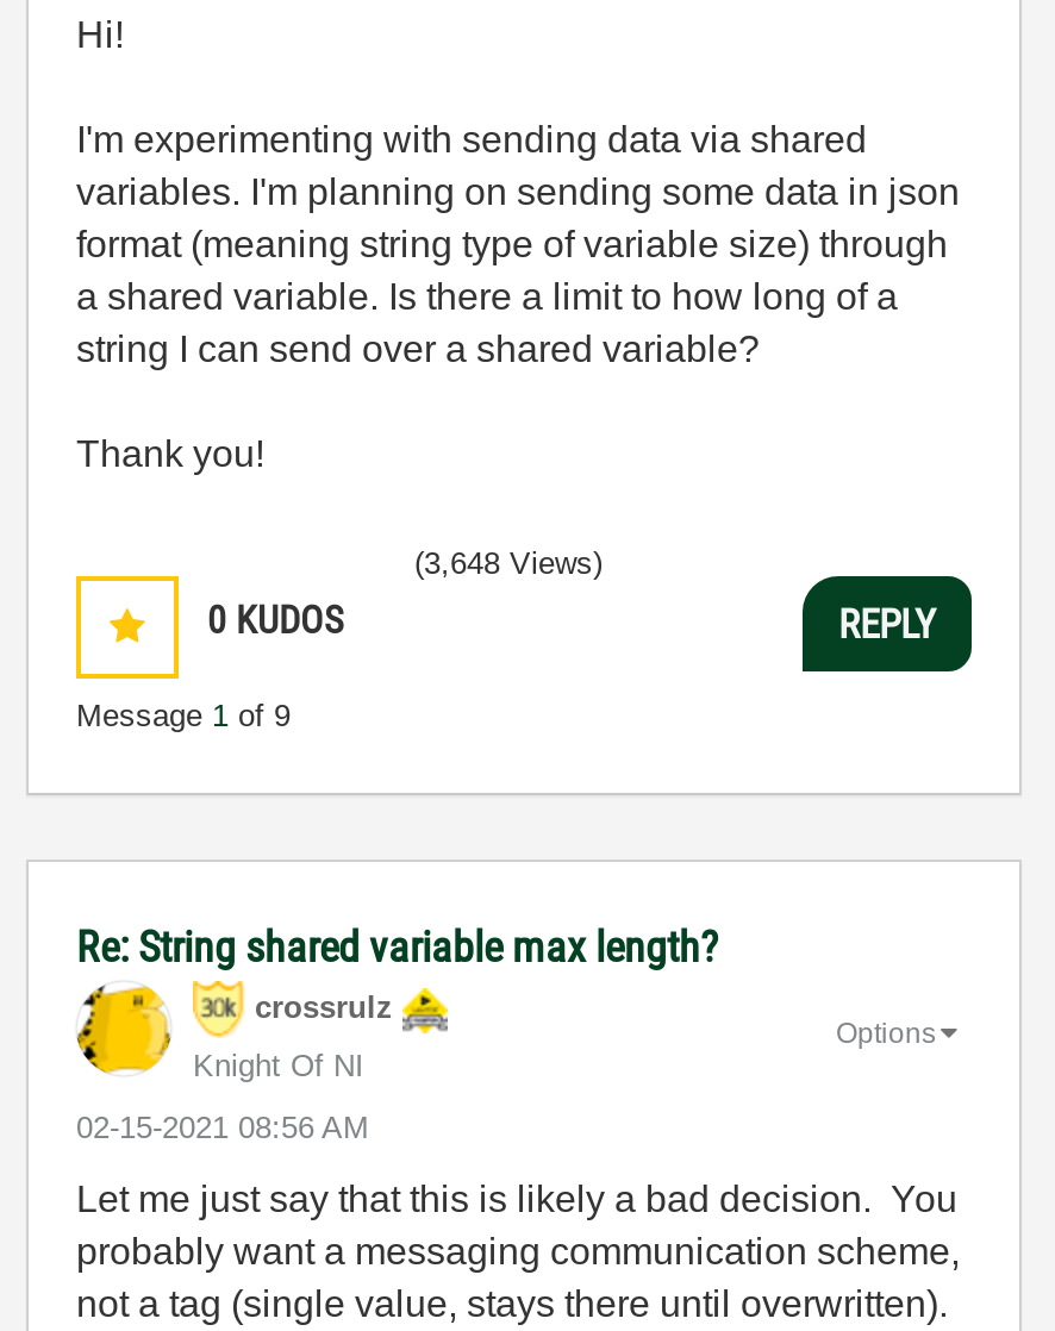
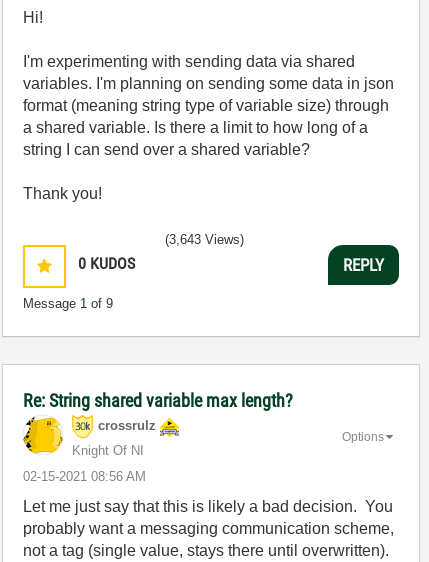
- (3,648 Views)
+ (3,643 Views)
